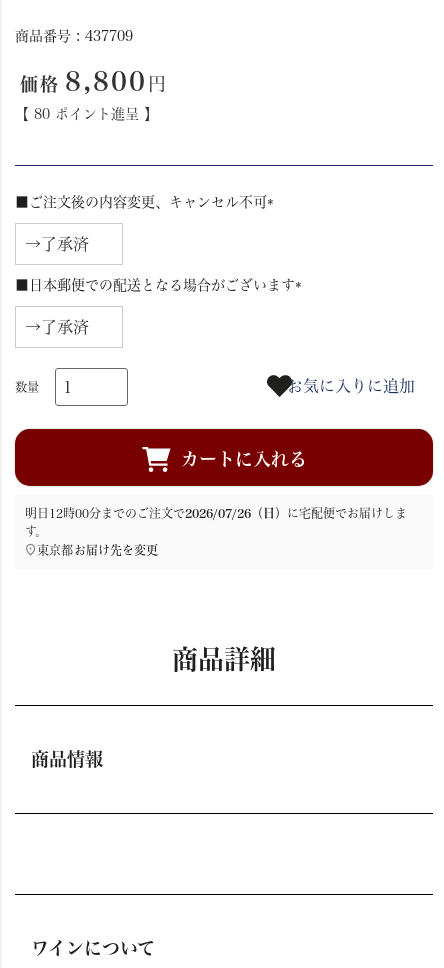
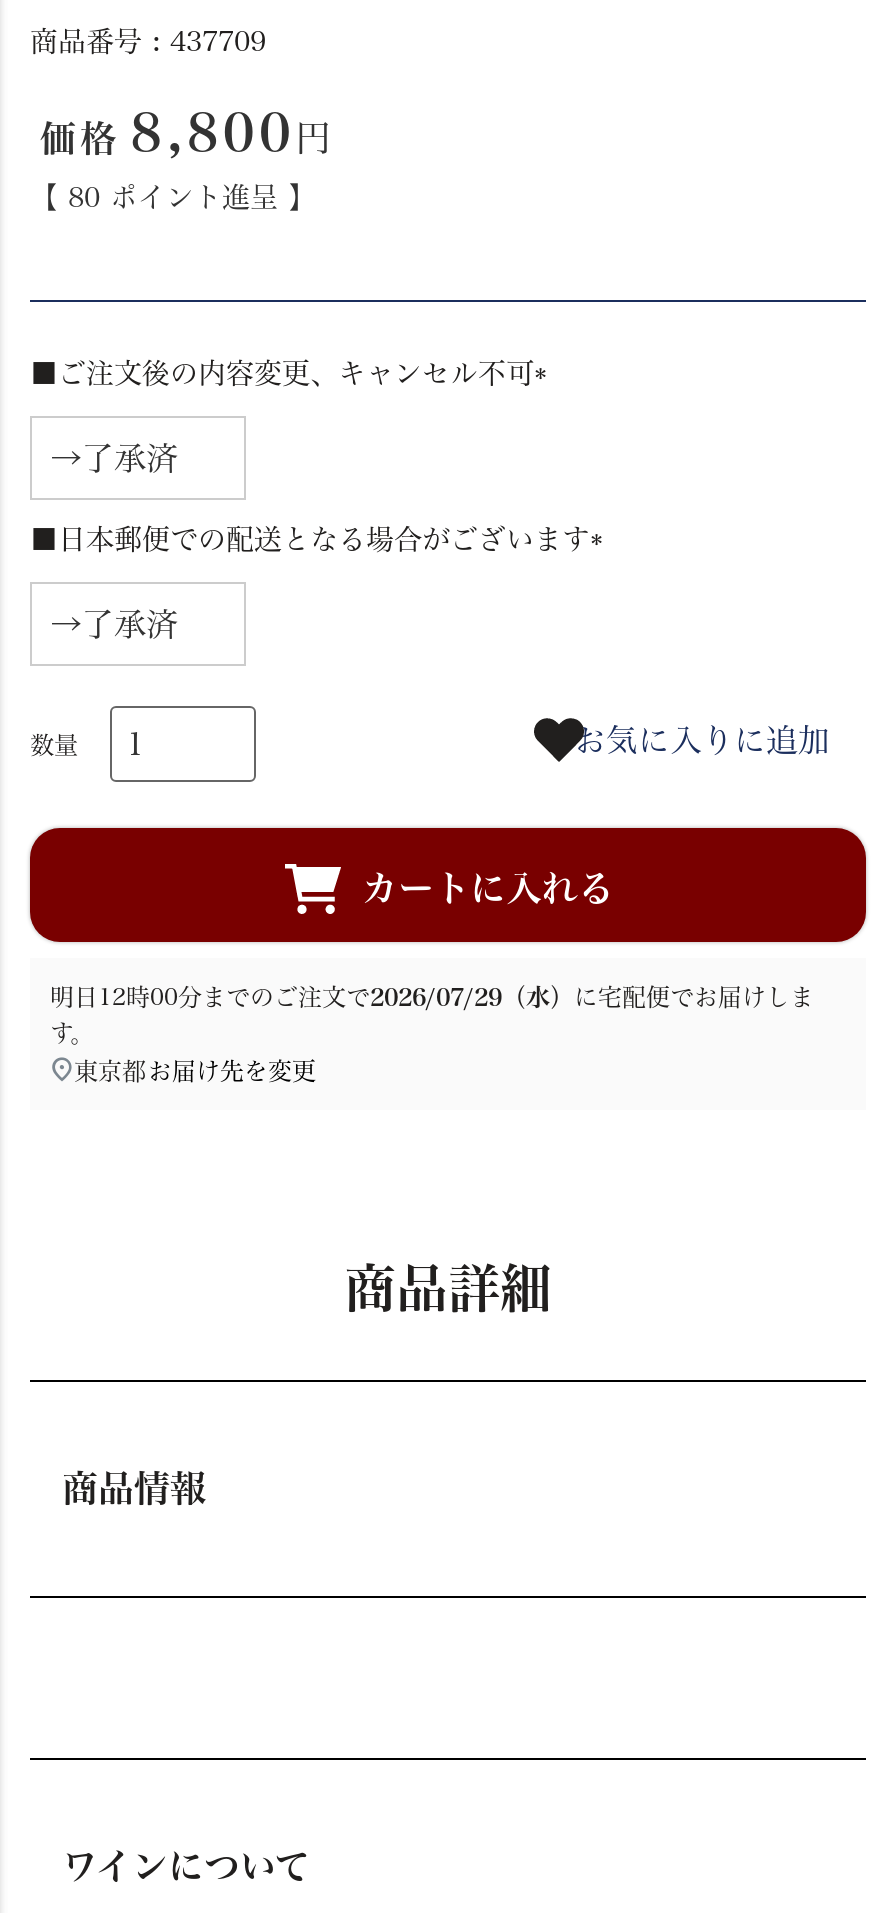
- 明日12時00分までのご注文で2026/07/26（日）に宅配便でお届けしま
+ 明日12時00分までのご注文で2026/07/29（水）に宅配便でお届けしま
